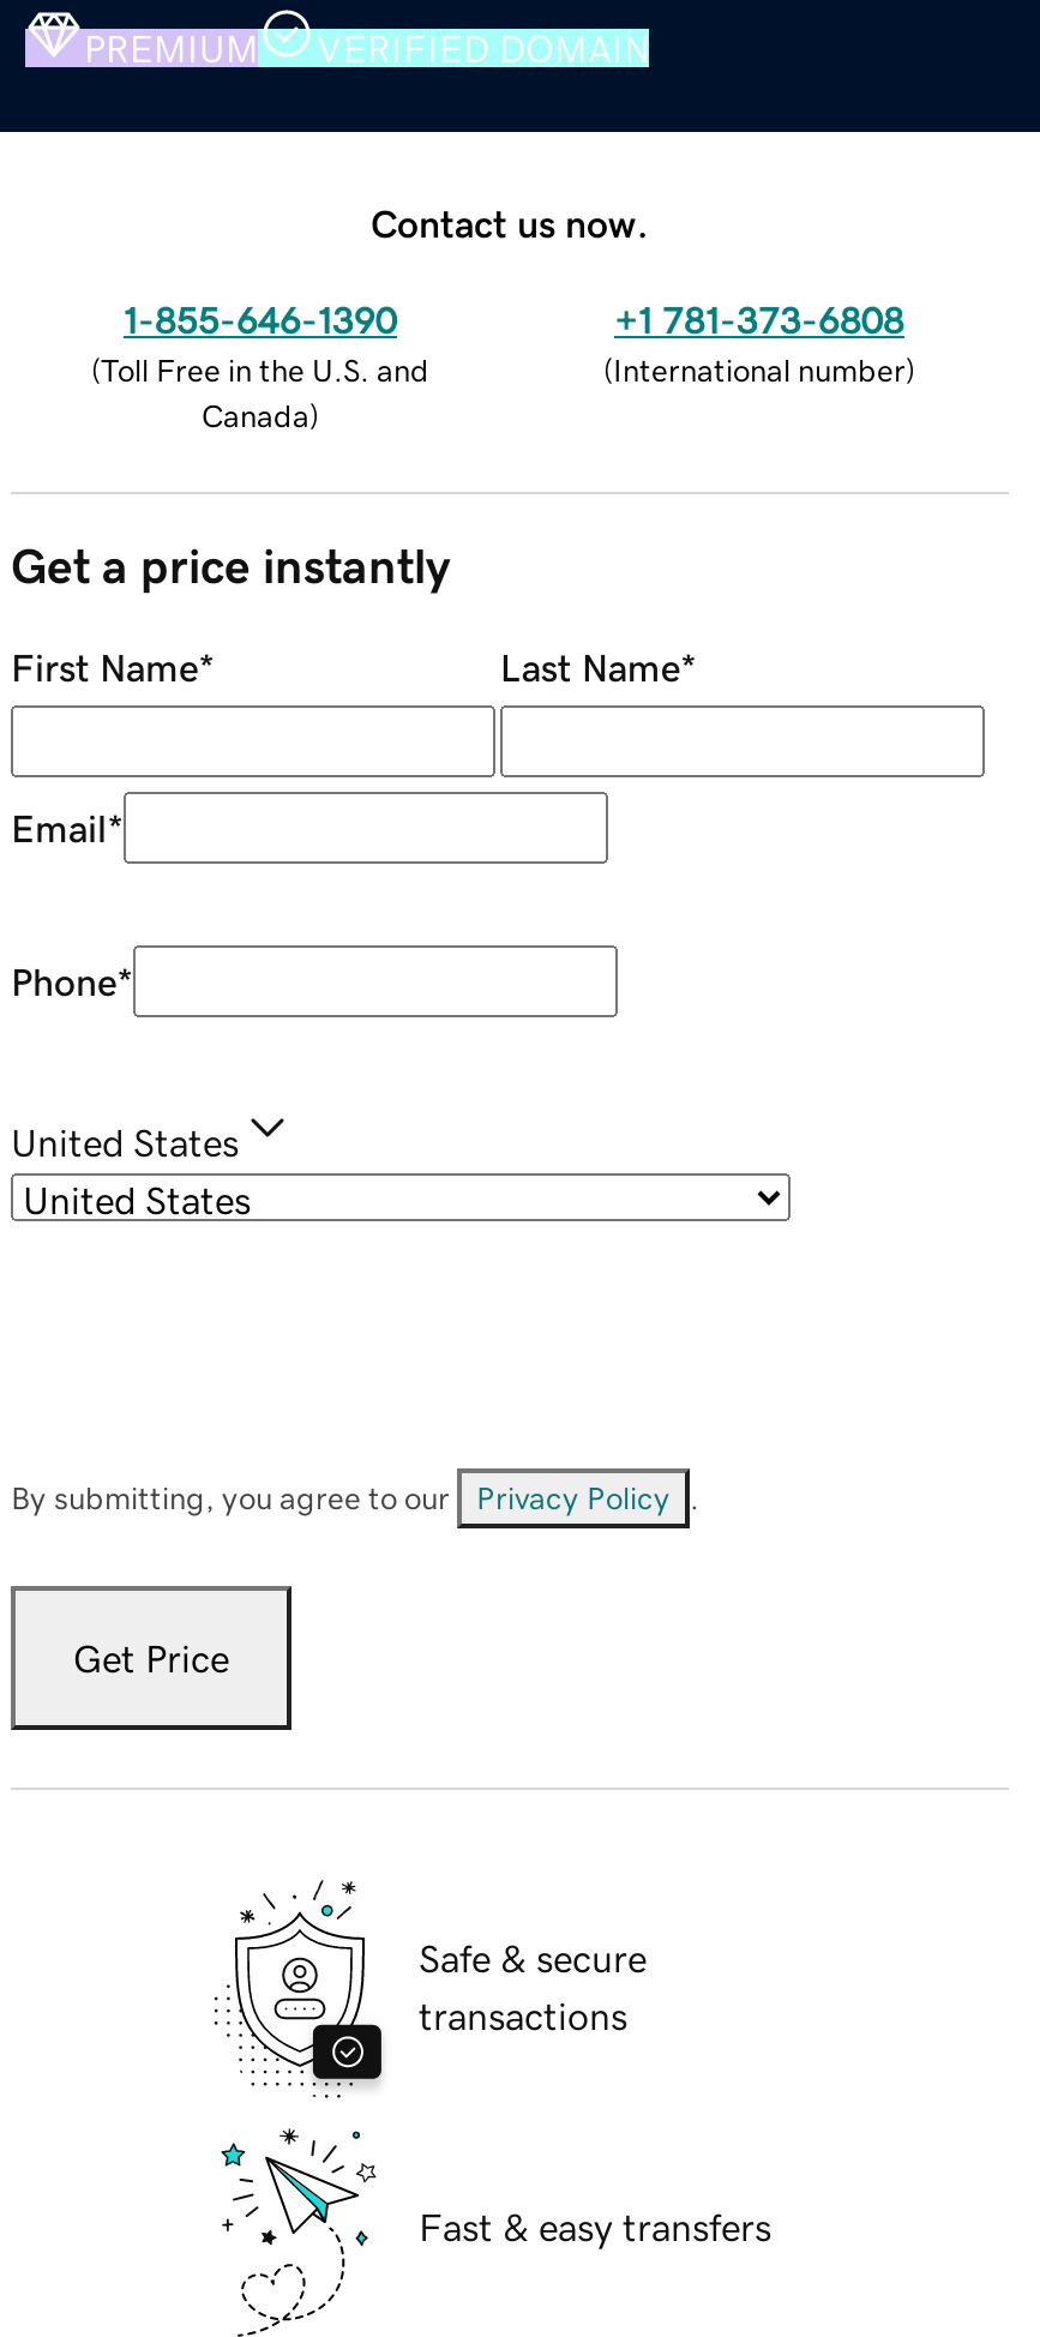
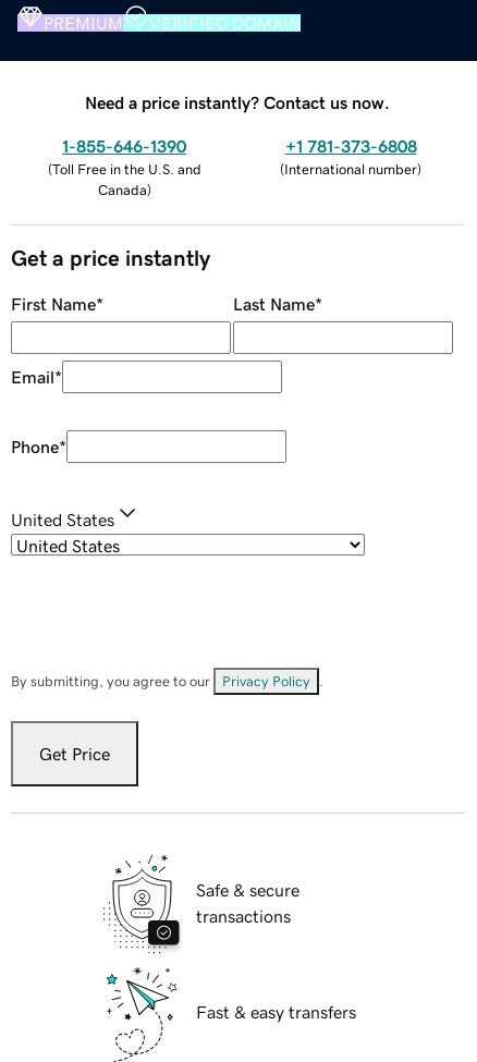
- Contact us now.
+ Need a price instantly? Contact us now.
